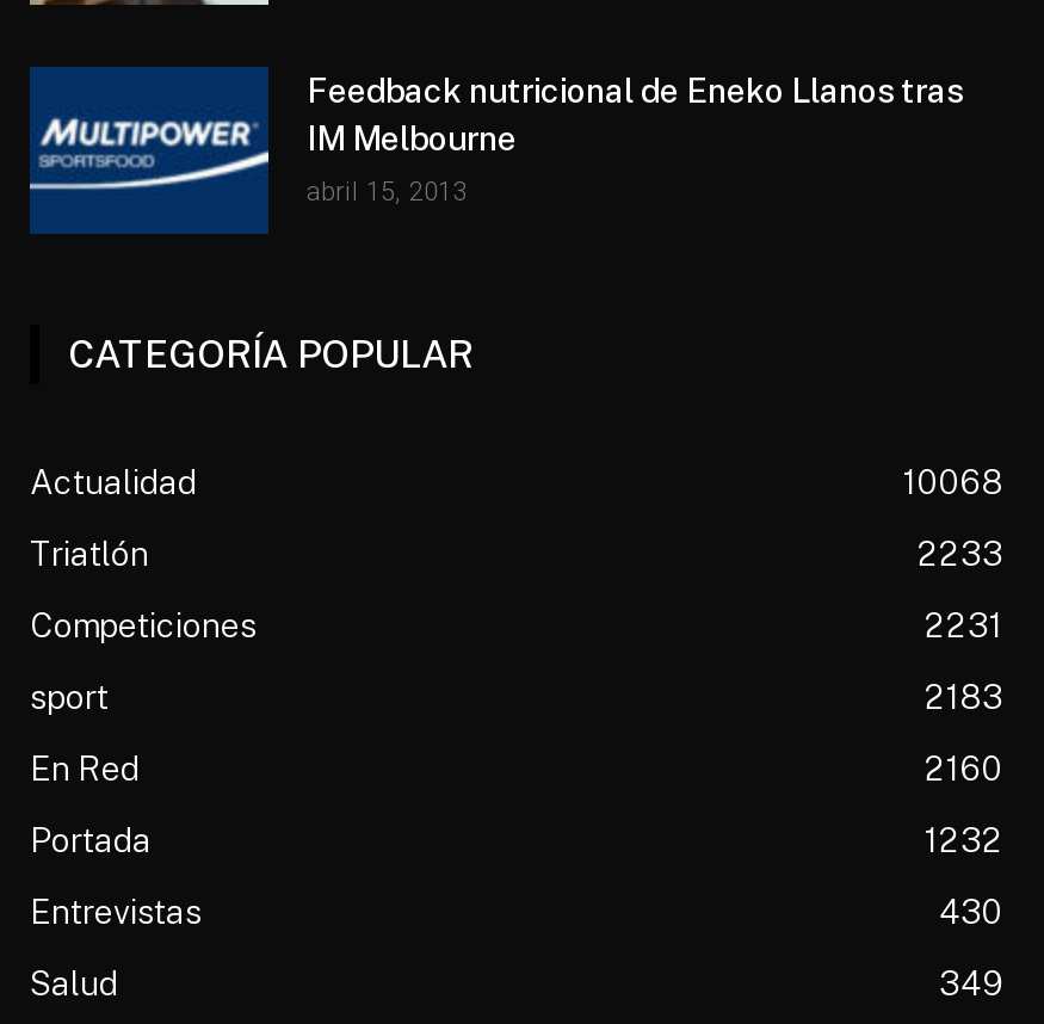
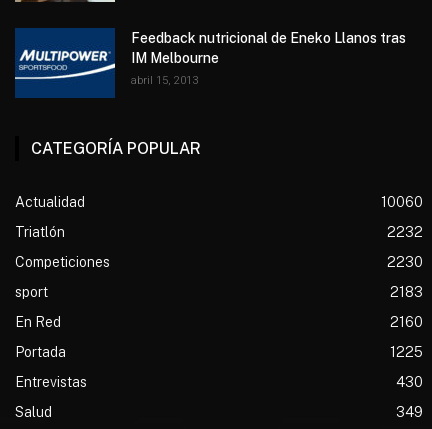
- 10068
+ 10060

- 2233
+ 2232

- 2231
+ 2230

- 1232
+ 1225
